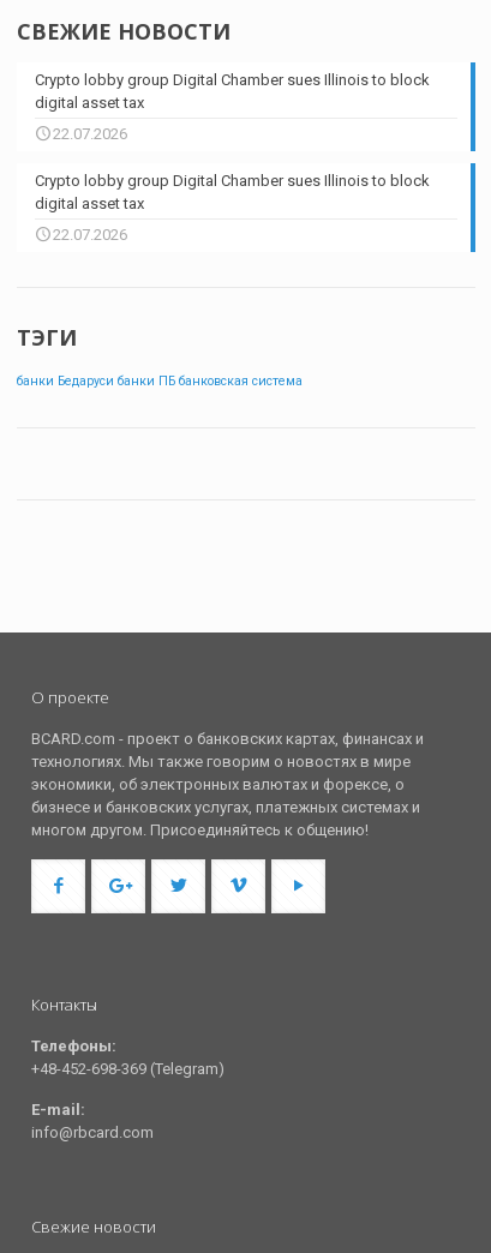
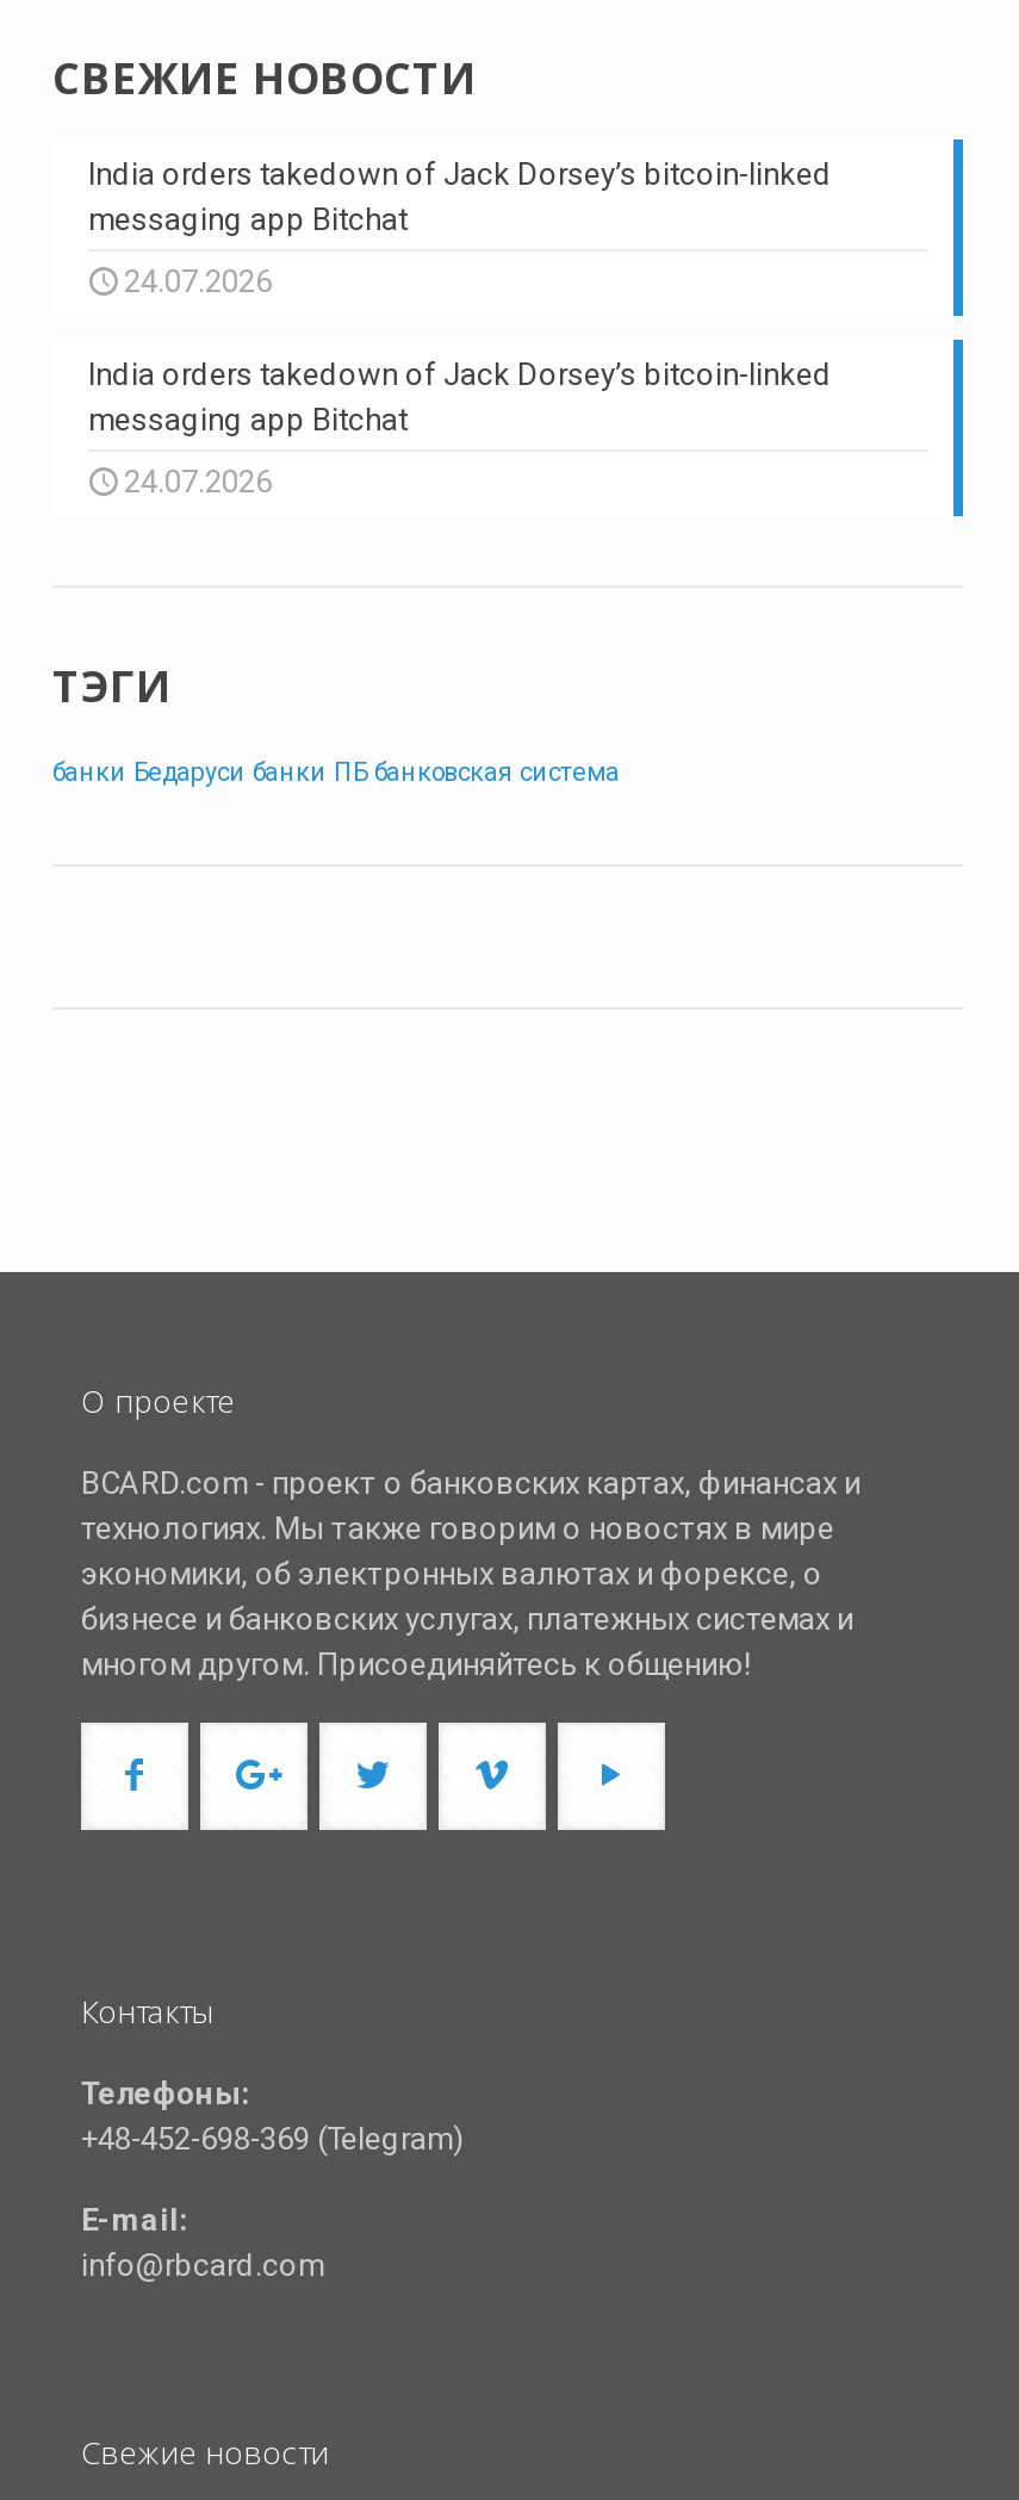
- Crypto lobby group Digital Chamber sues Illinois to block
- digital asset tax
+ India orders takedown of Jack Dorsey’s bitcoin-linked
+ messaging app Bitchat

- 22.07.2026
+ 24.07.2026

- Crypto lobby group Digital Chamber sues Illinois to block
- digital asset tax
+ India orders takedown of Jack Dorsey’s bitcoin-linked
+ messaging app Bitchat

- 22.07.2026
+ 24.07.2026
